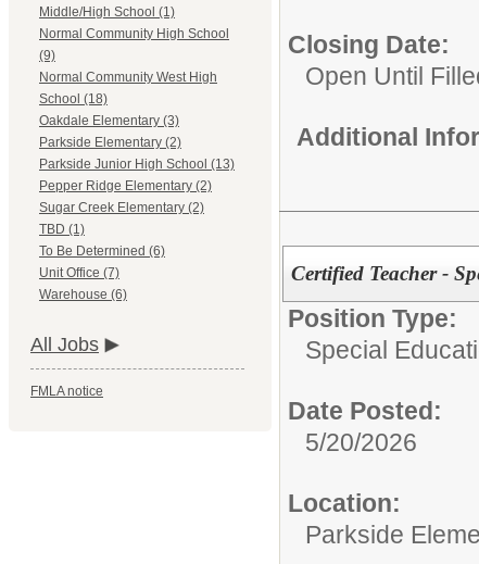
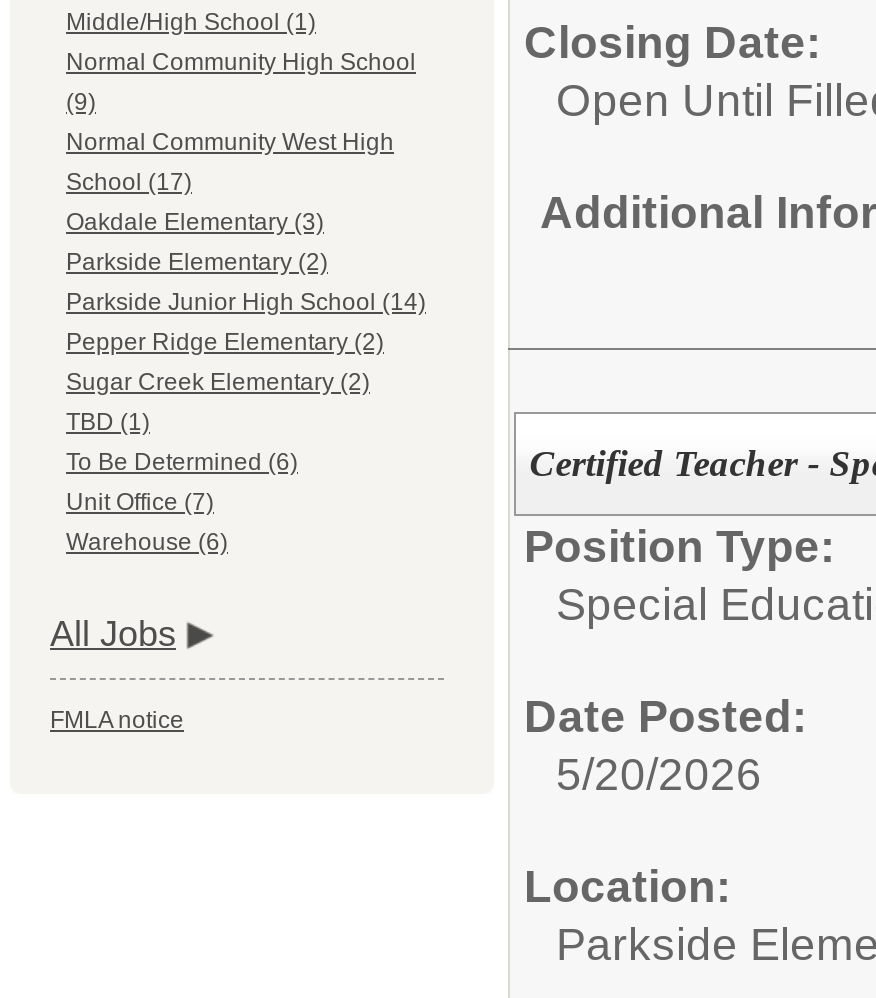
- School (18)
+ School (17)

- Parkside Junior High School (13)
+ Parkside Junior High School (14)
